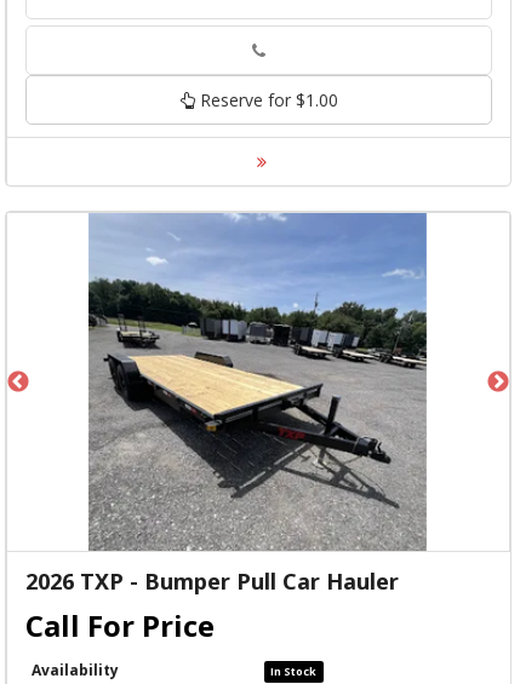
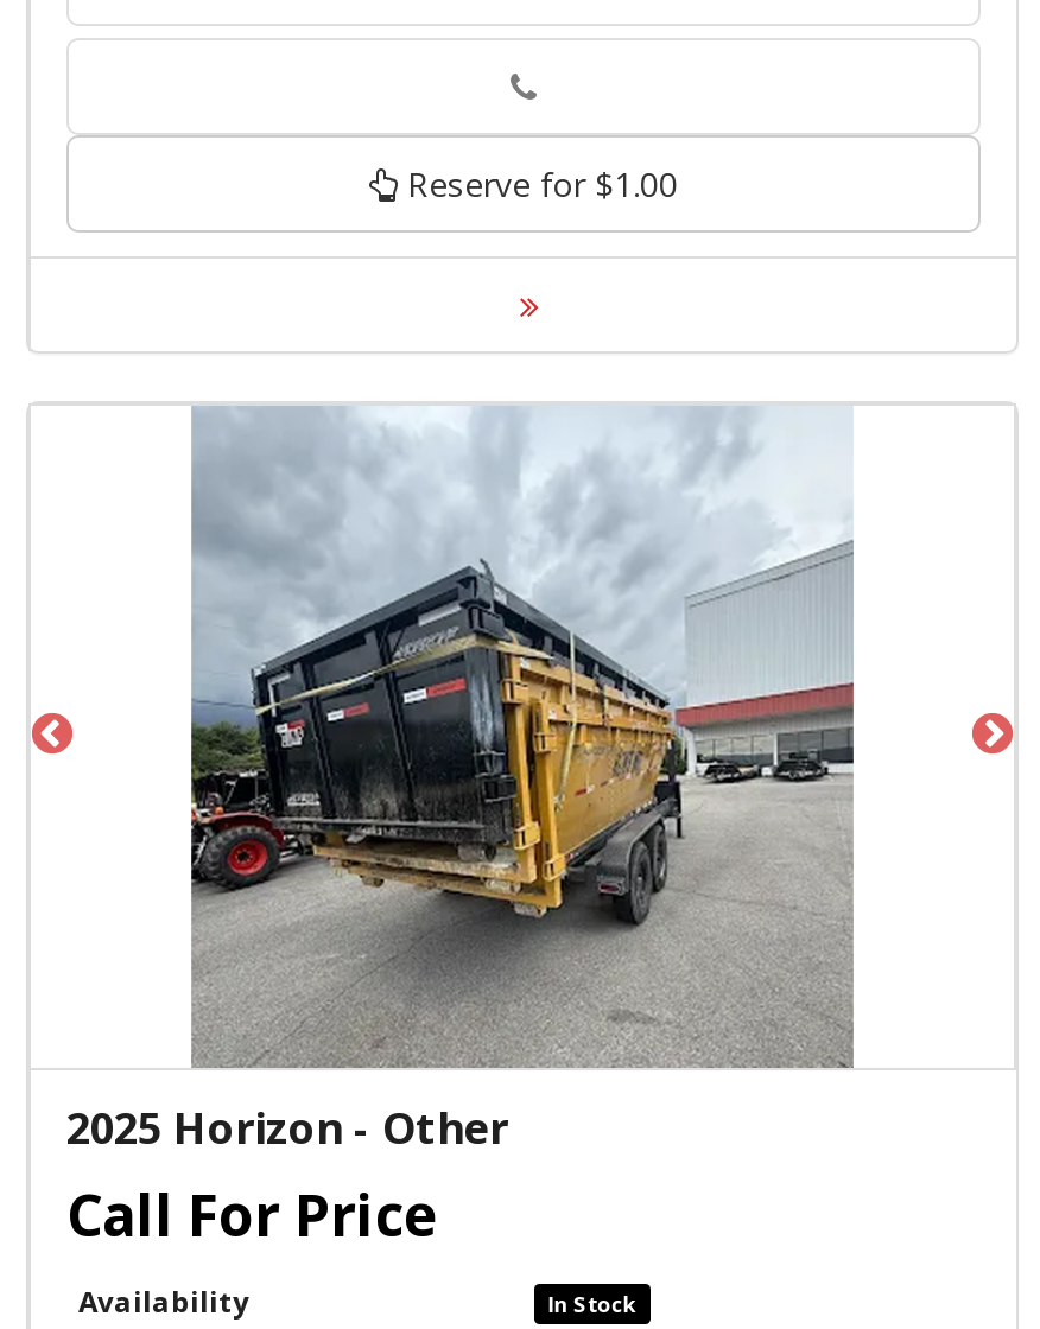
- [image]
- 2026 TXP - Bumper Pull Car Hauler
+ [image]
+ 2025 Horizon - Other
